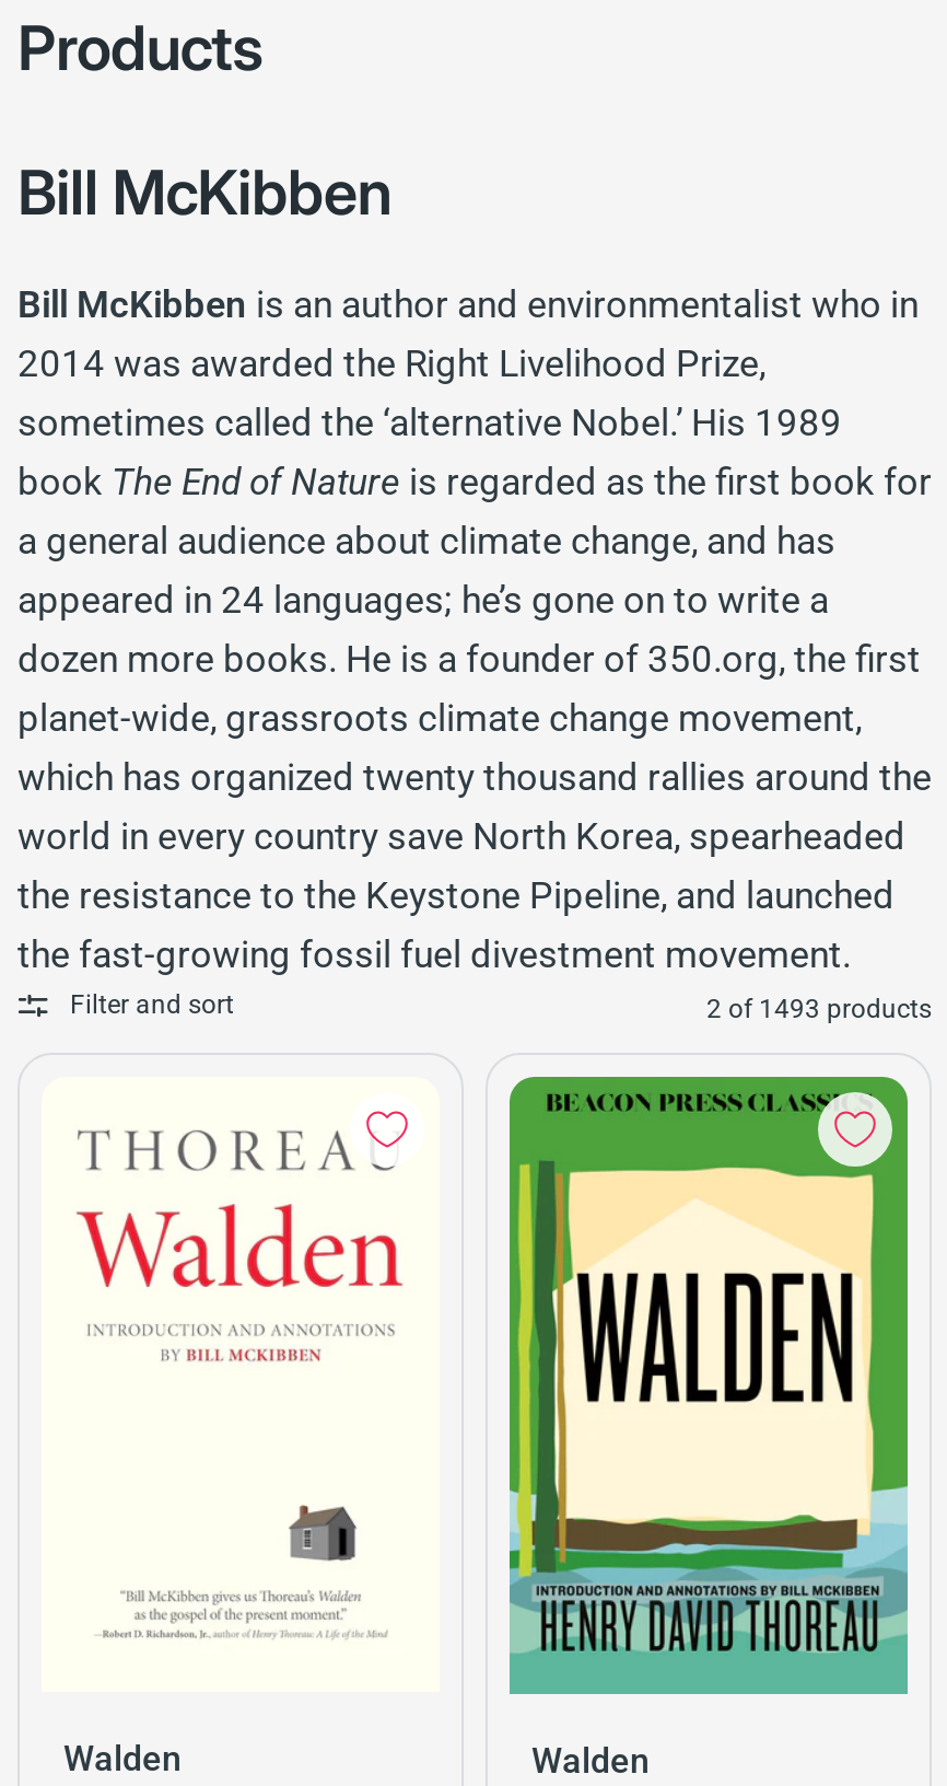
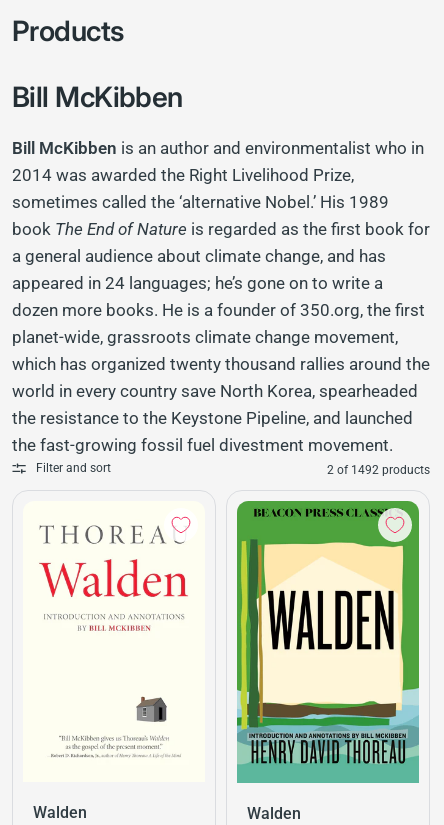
- 2 of 1493 products
+ 2 of 1492 products
